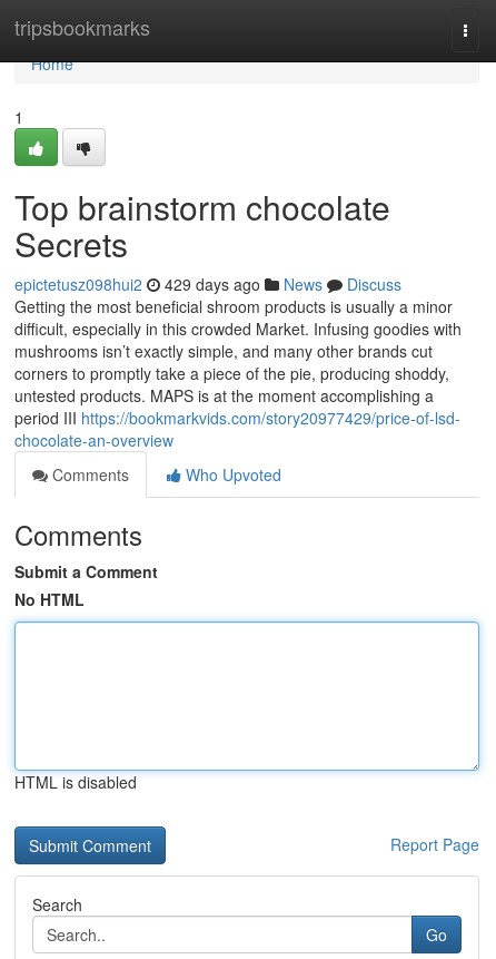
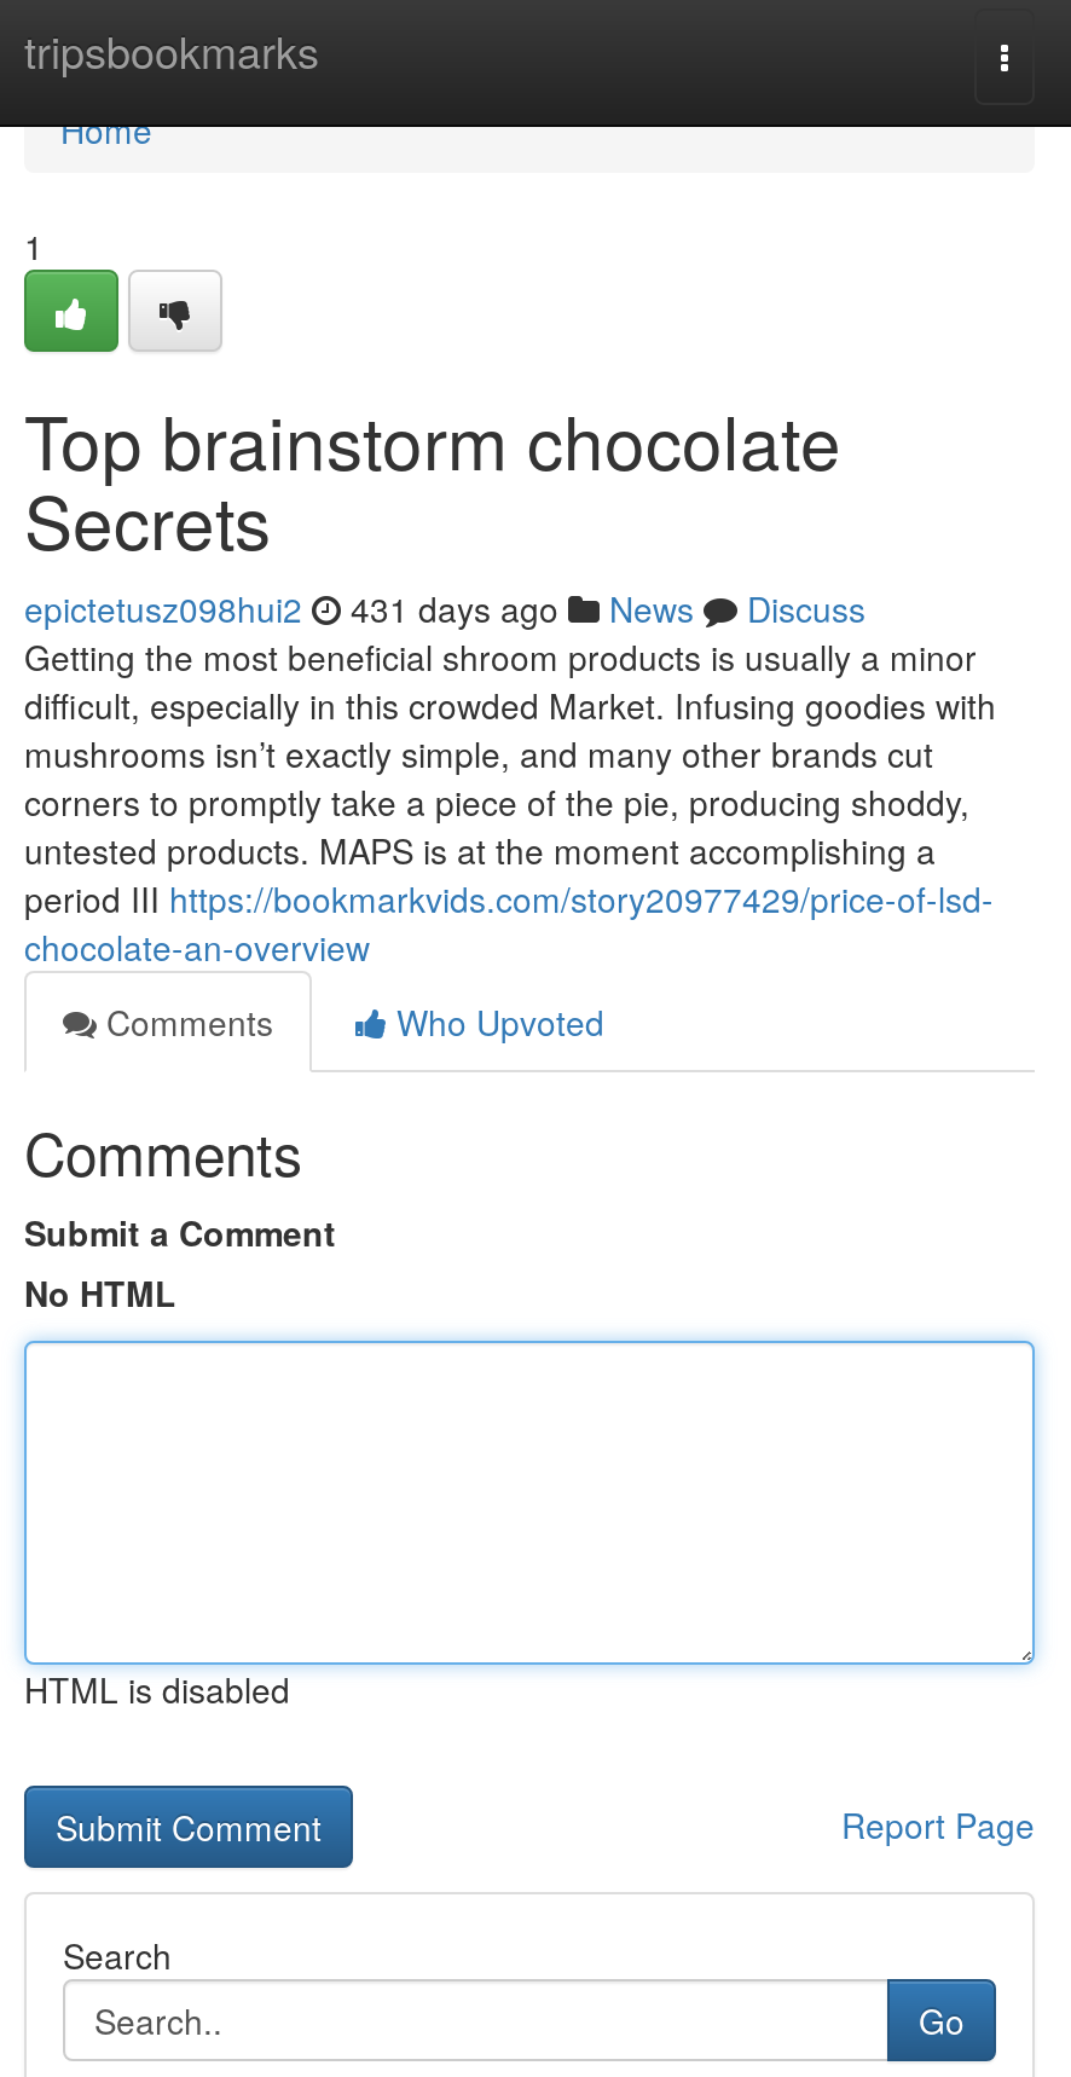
- epictetusz098hui2 429 days ago News Discuss
+ epictetusz098hui2 431 days ago News Discuss
